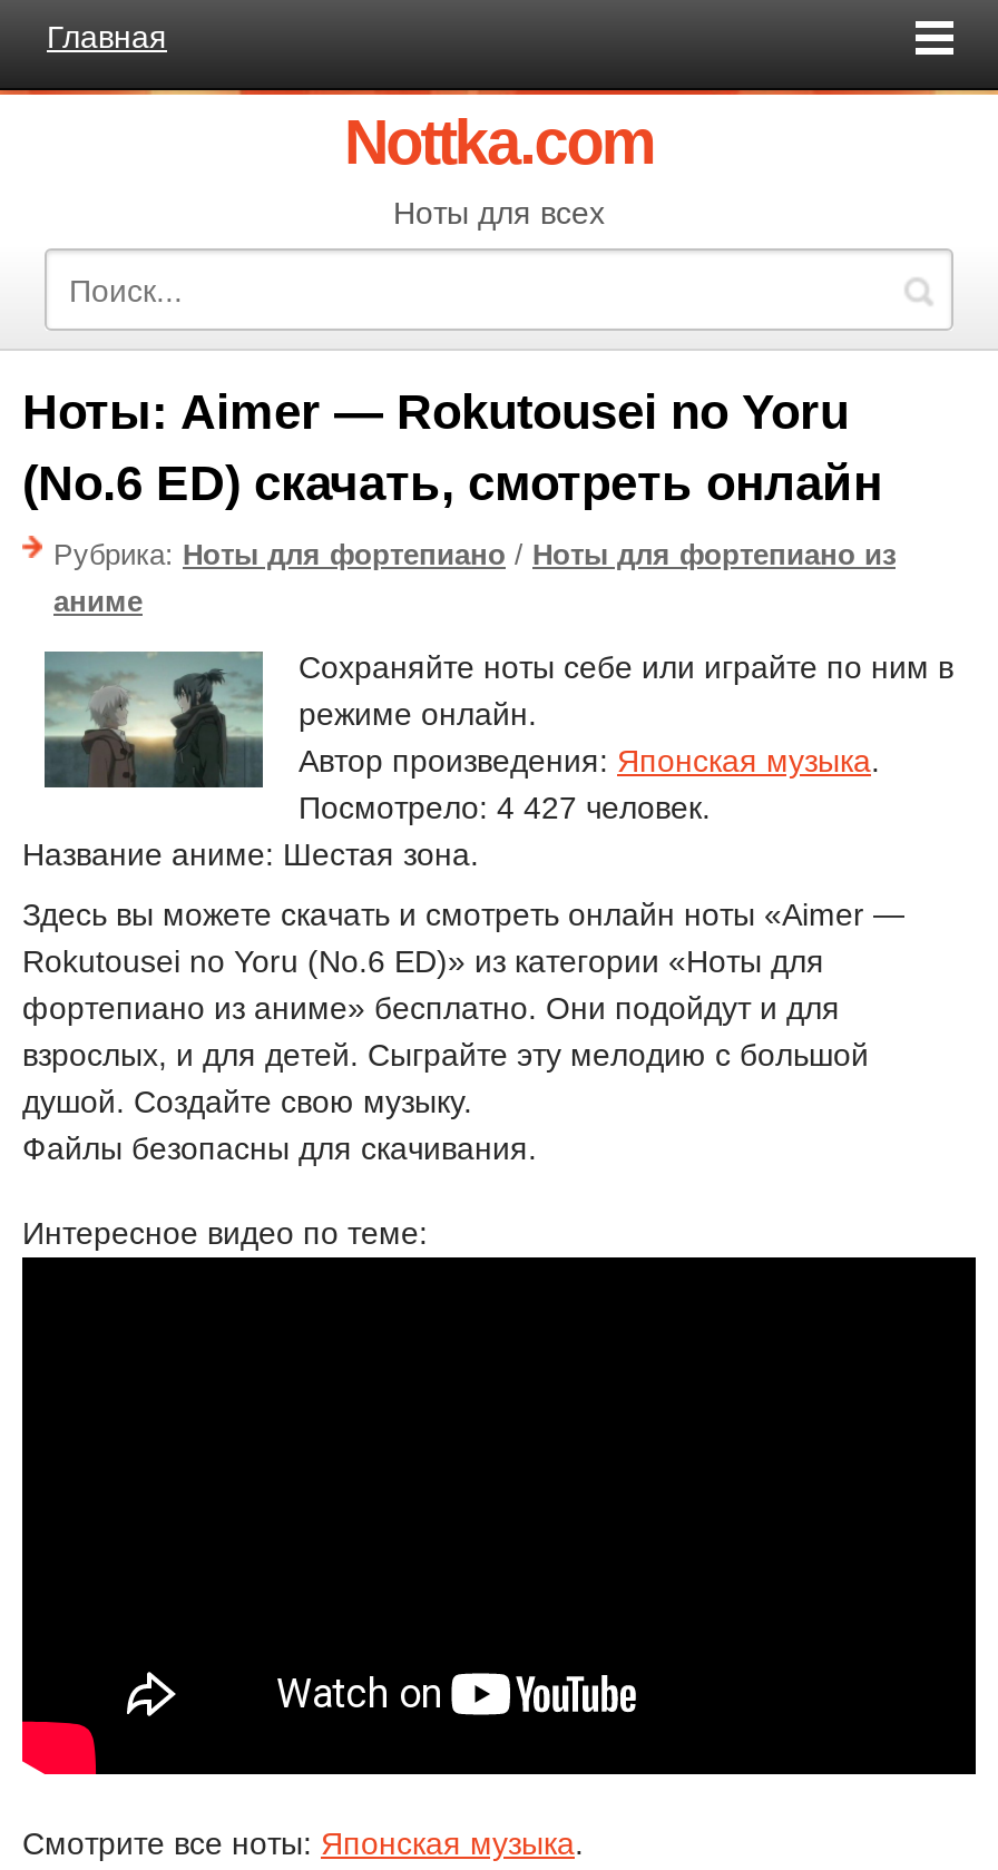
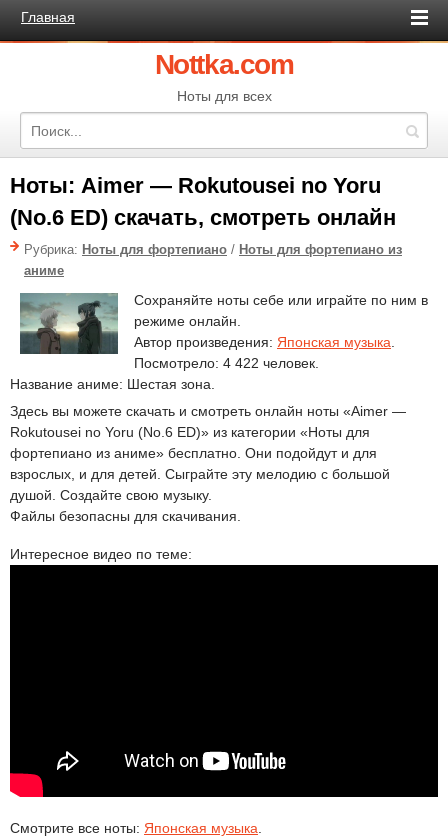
- Посмотрело: 4 427 человек.
+ Посмотрело: 4 422 человек.
